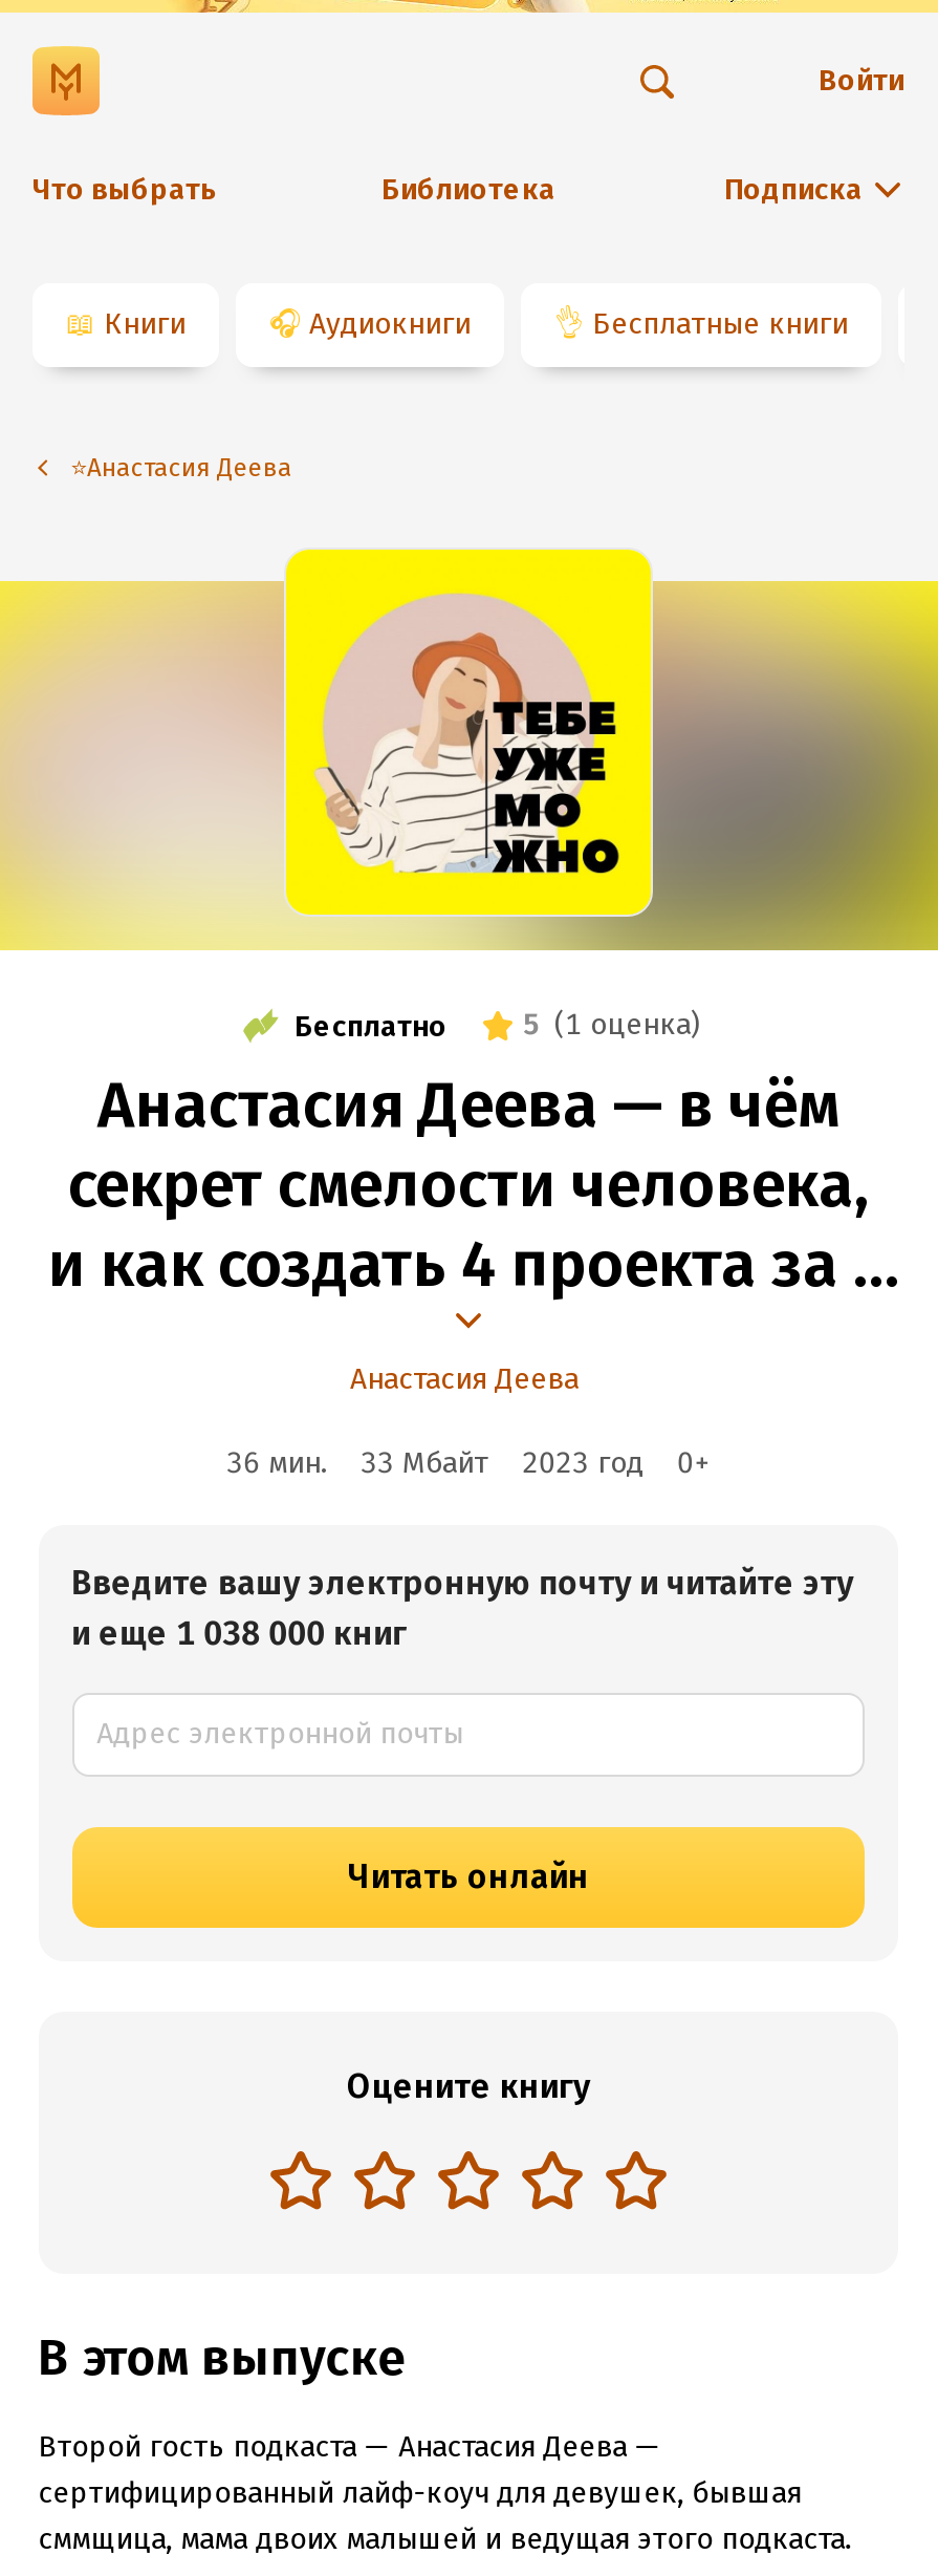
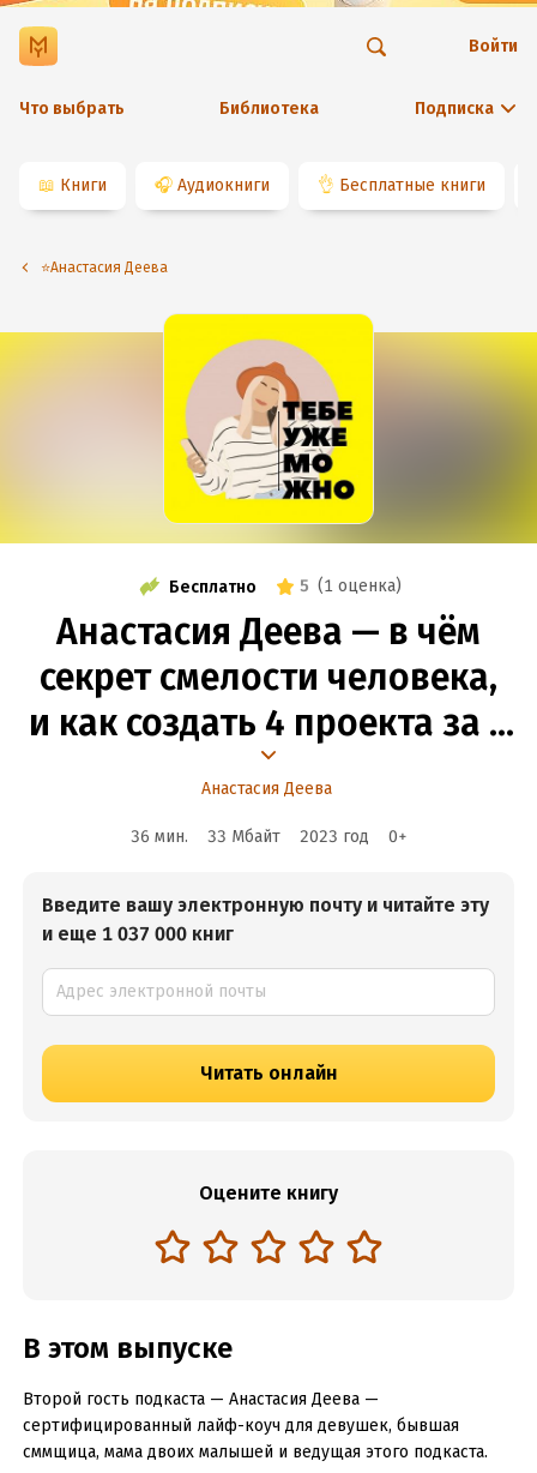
- и еще 1 038 000 книг
+ и еще 1 037 000 книг
